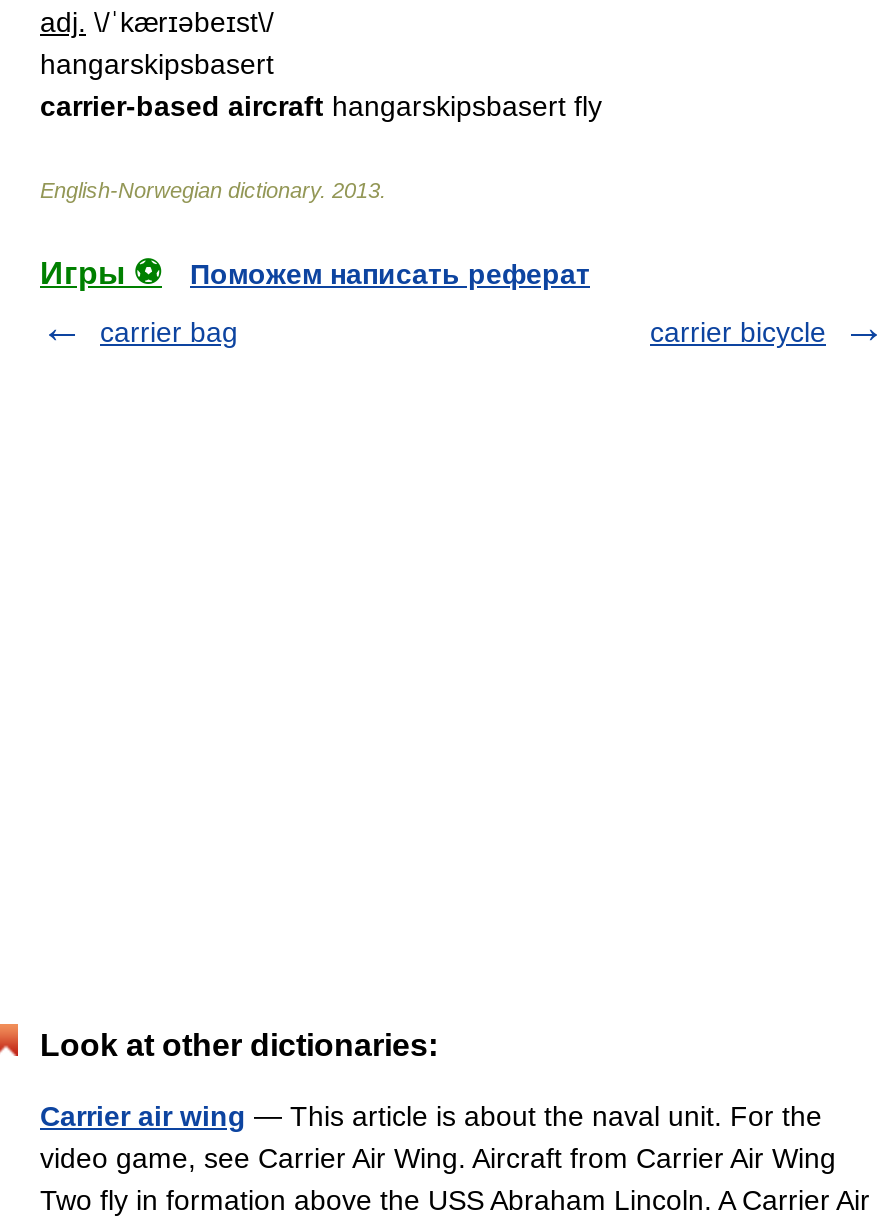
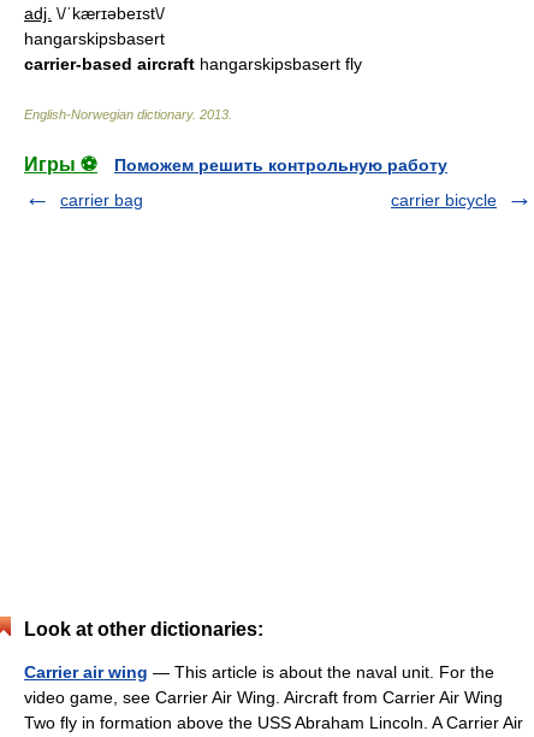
- Поможем написать реферат
+ Поможем решить контрольную работу
